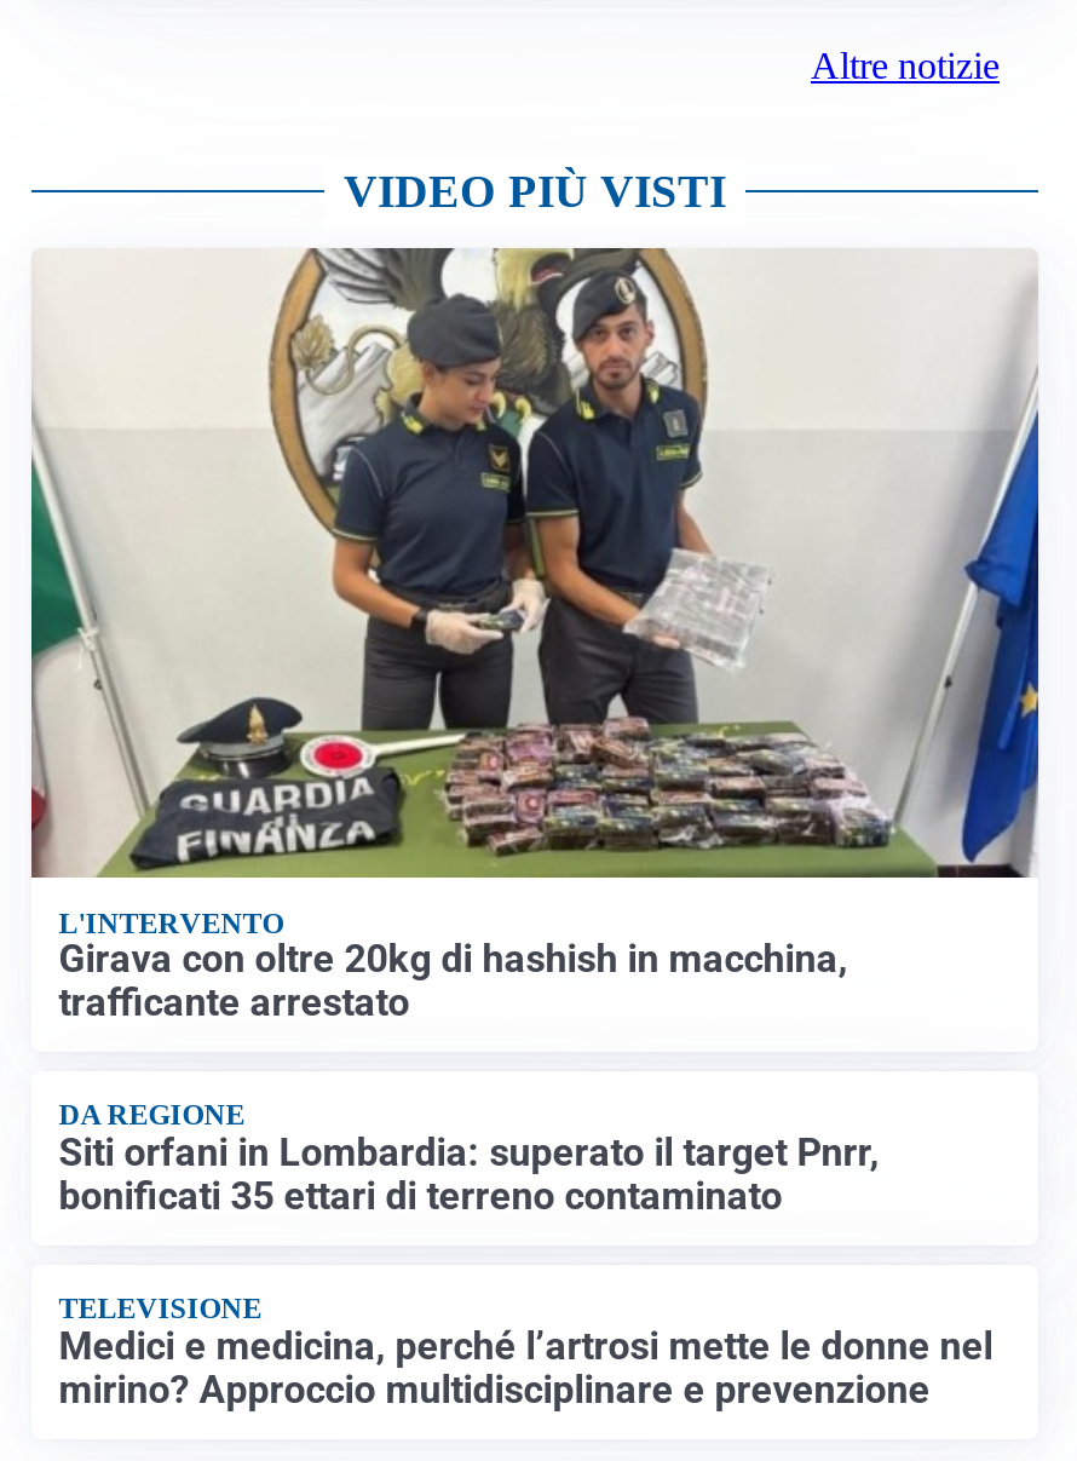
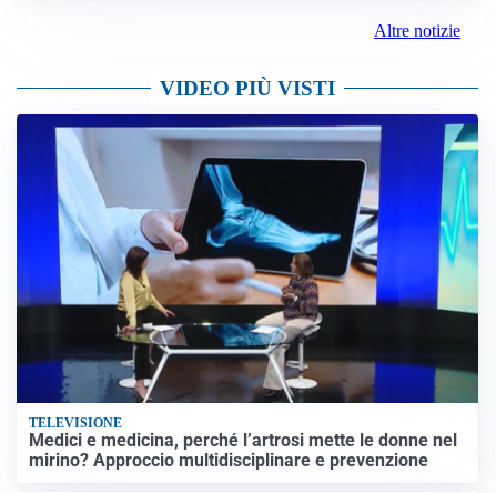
- [image]
+ [image]

- L'INTERVENTO
- Girava con oltre 20kg di hashish in macchina,
- trafficante arrestato
- DA REGIONE
- Siti orfani in Lombardia: superato il target Pnrr,
- bonificati 35 ettari di terreno contaminato
